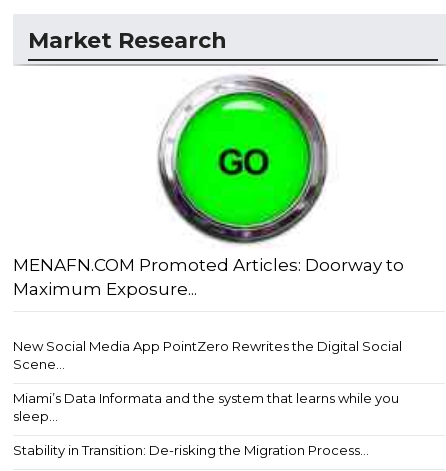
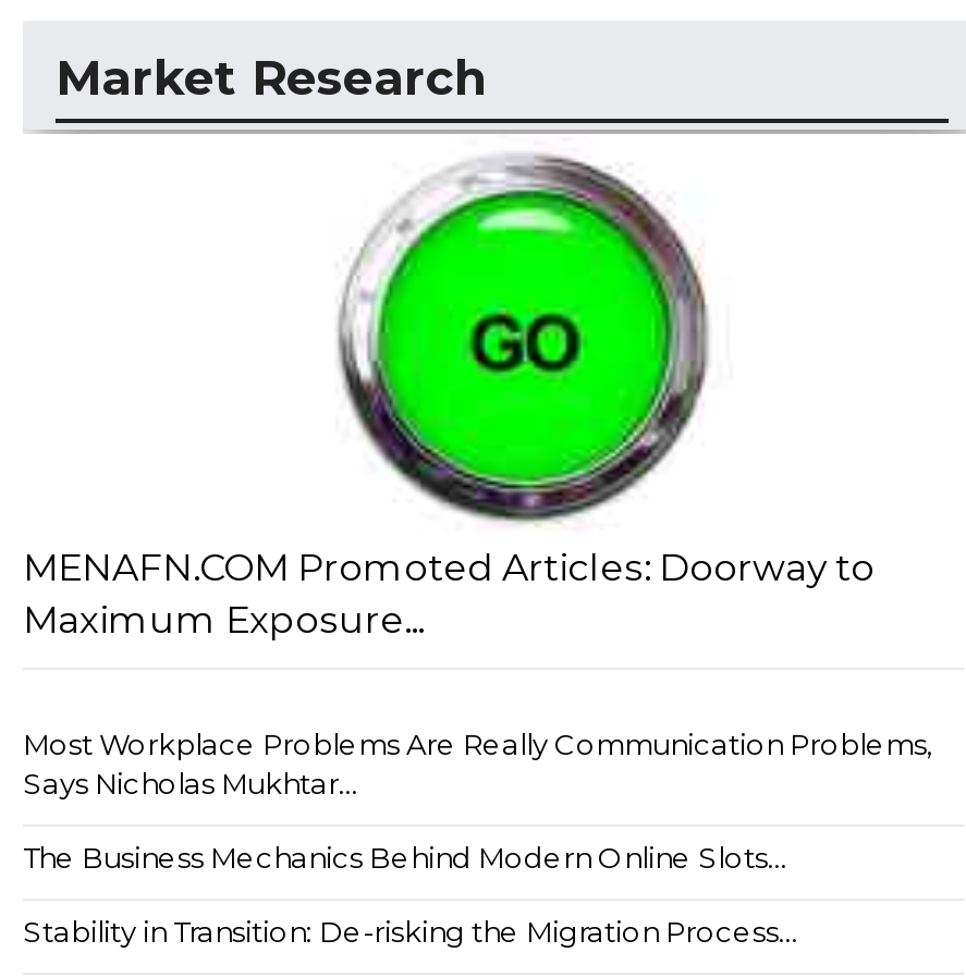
- New Social Media App PointZero Rewrites the Digital Social
- Scene...
+ Most Workplace Problems Are Really Communication Problems,
+ Says Nicholas Mukhtar...

- Miami’s Data Informata and the system that learns while you
- sleep...
+ The Business Mechanics Behind Modern Online Slots...
